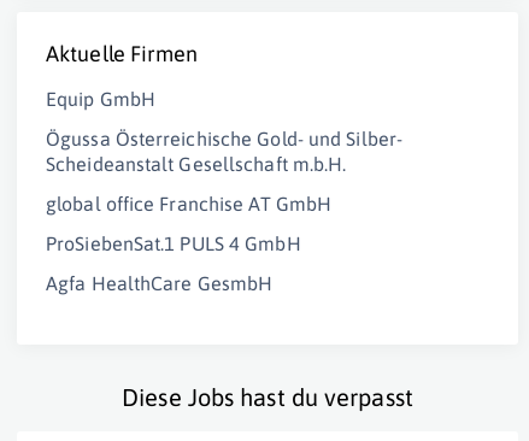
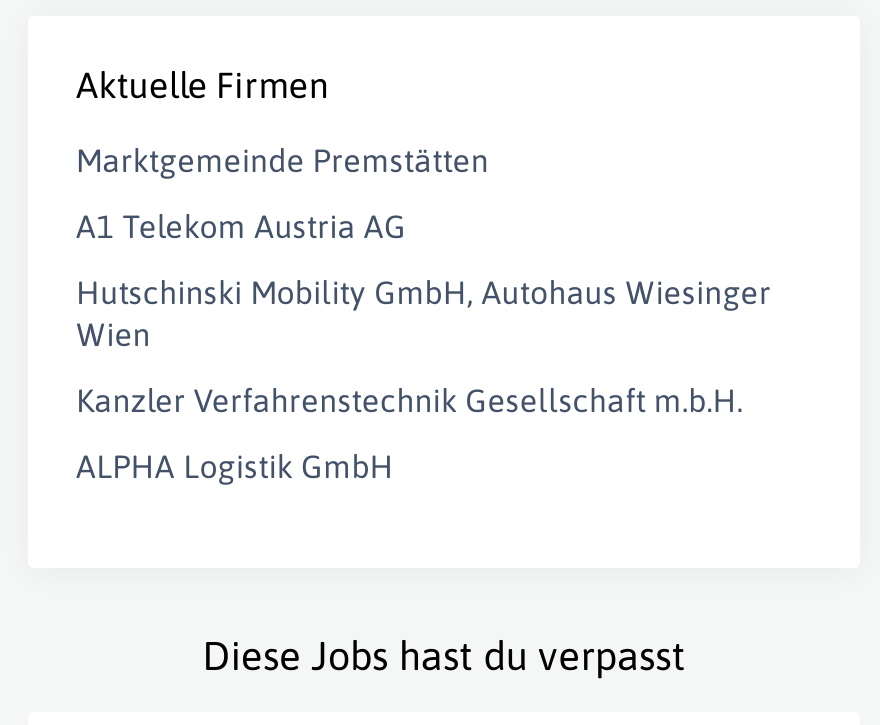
- Equip GmbH
+ Marktgemeinde Premstätten

- Ögussa Österreichische Gold- und Silber-
- Scheideanstalt Gesellschaft m.b.H.
+ A1 Telekom Austria AG

- global office Franchise AT GmbH
+ Hutschinski Mobility GmbH, Autohaus Wiesinger
+ Wien

- ProSiebenSat.1 PULS 4 GmbH
+ Kanzler Verfahrenstechnik Gesellschaft m.b.H.

- Agfa HealthCare GesmbH
+ ALPHA Logistik GmbH
